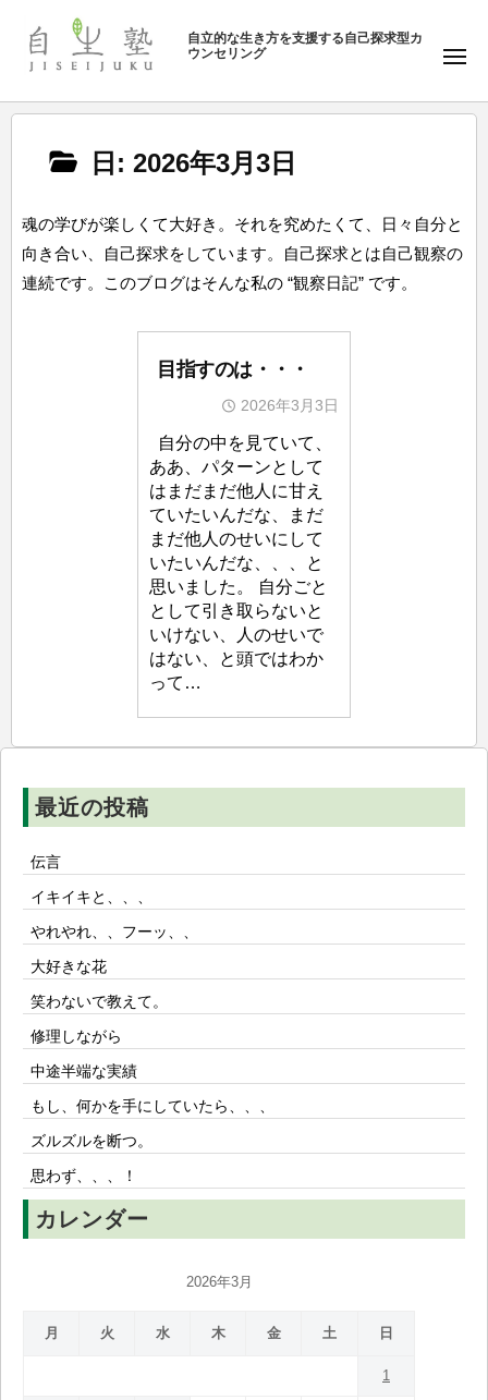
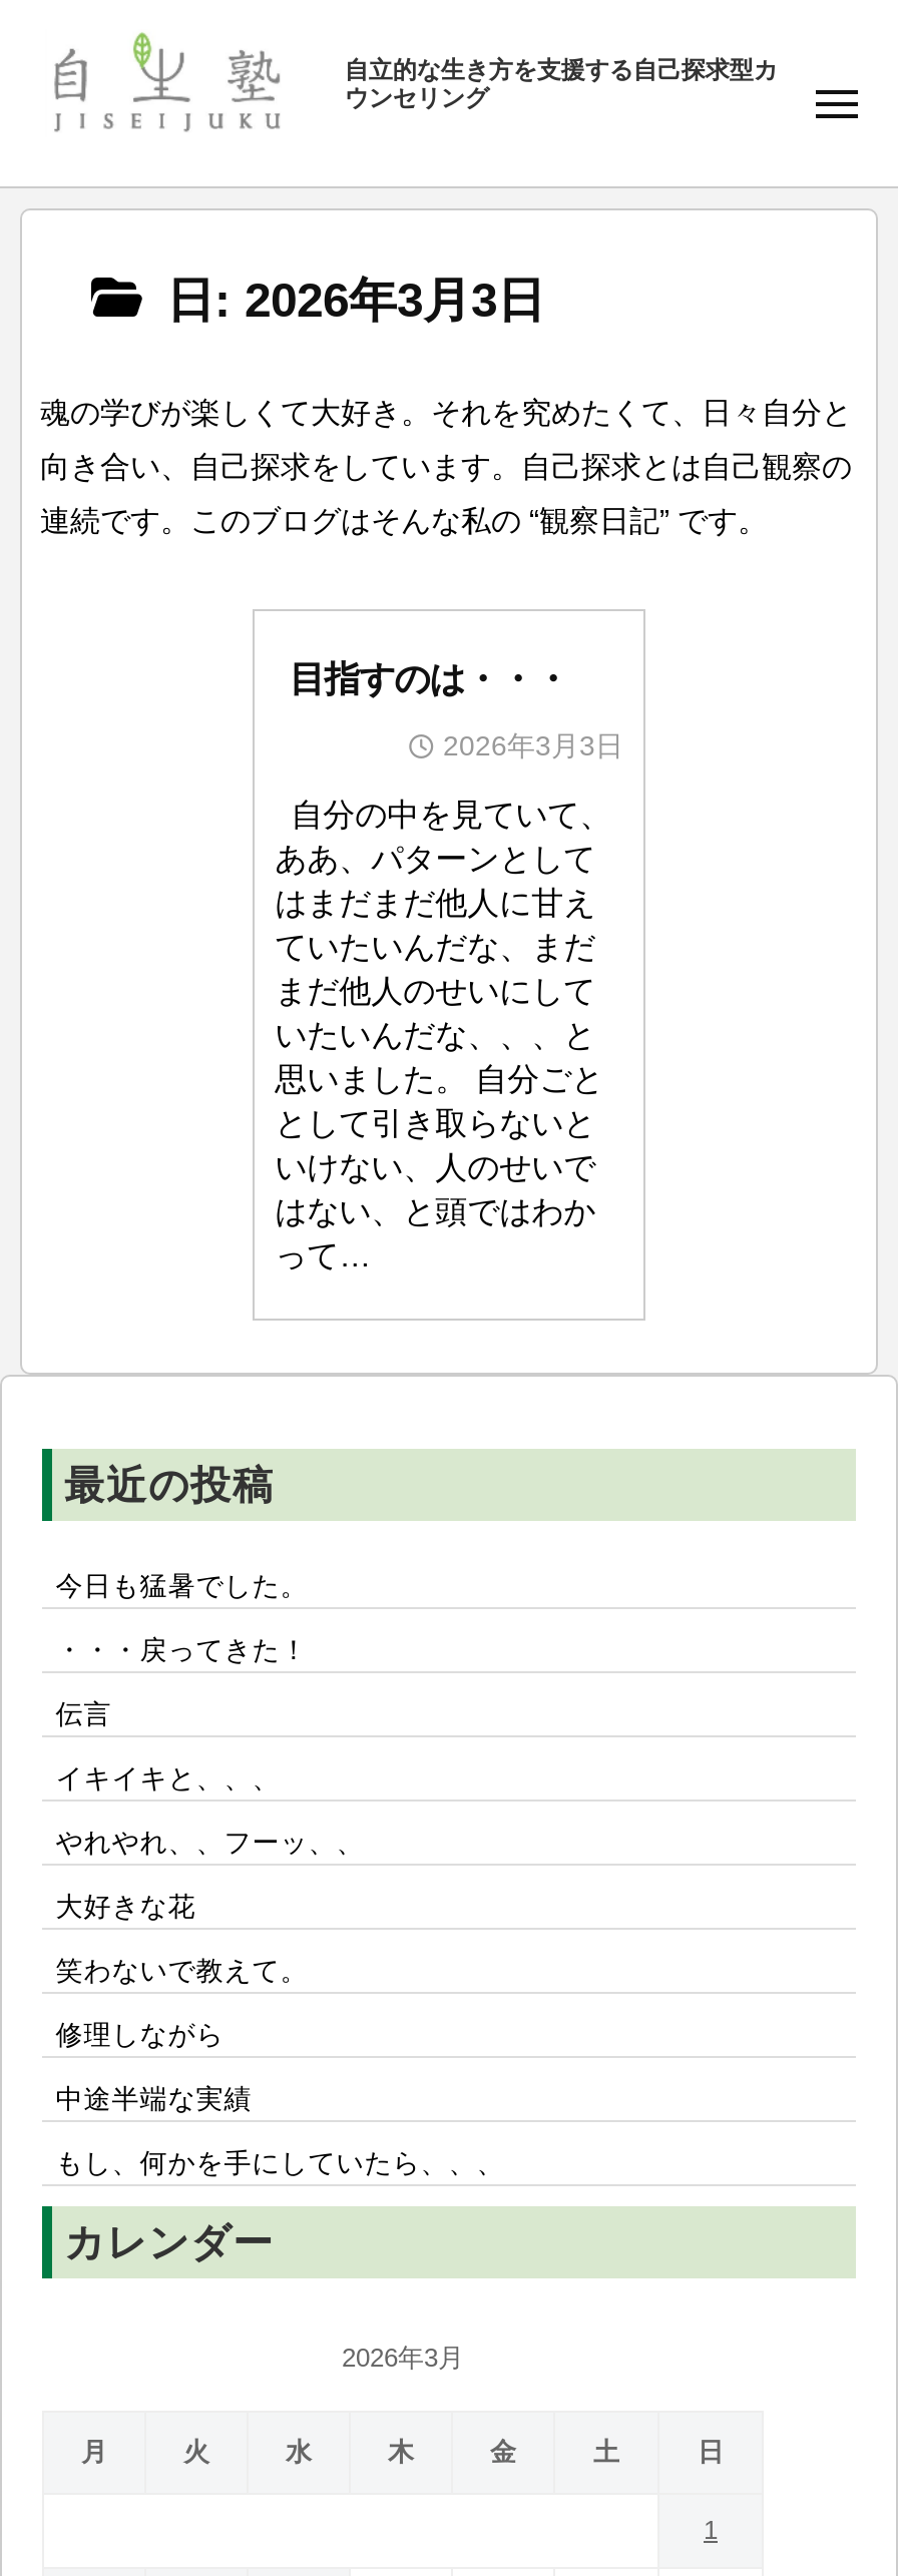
+ 今日も猛暑でした。
+ ・・・戻ってきた！

moved down: 伝言 | イキイキと、、、 | やれやれ、、フーッ、、 | 大好きな花 | 笑わないで教えて。 | 修理しながら | 中途半端な実績 | もし、何かを手にしていたら、、、

- ズルズルを断つ。
- 思わず、、、！
